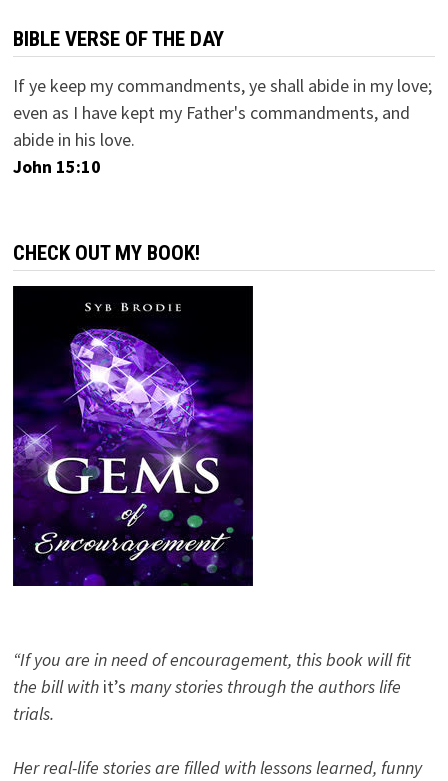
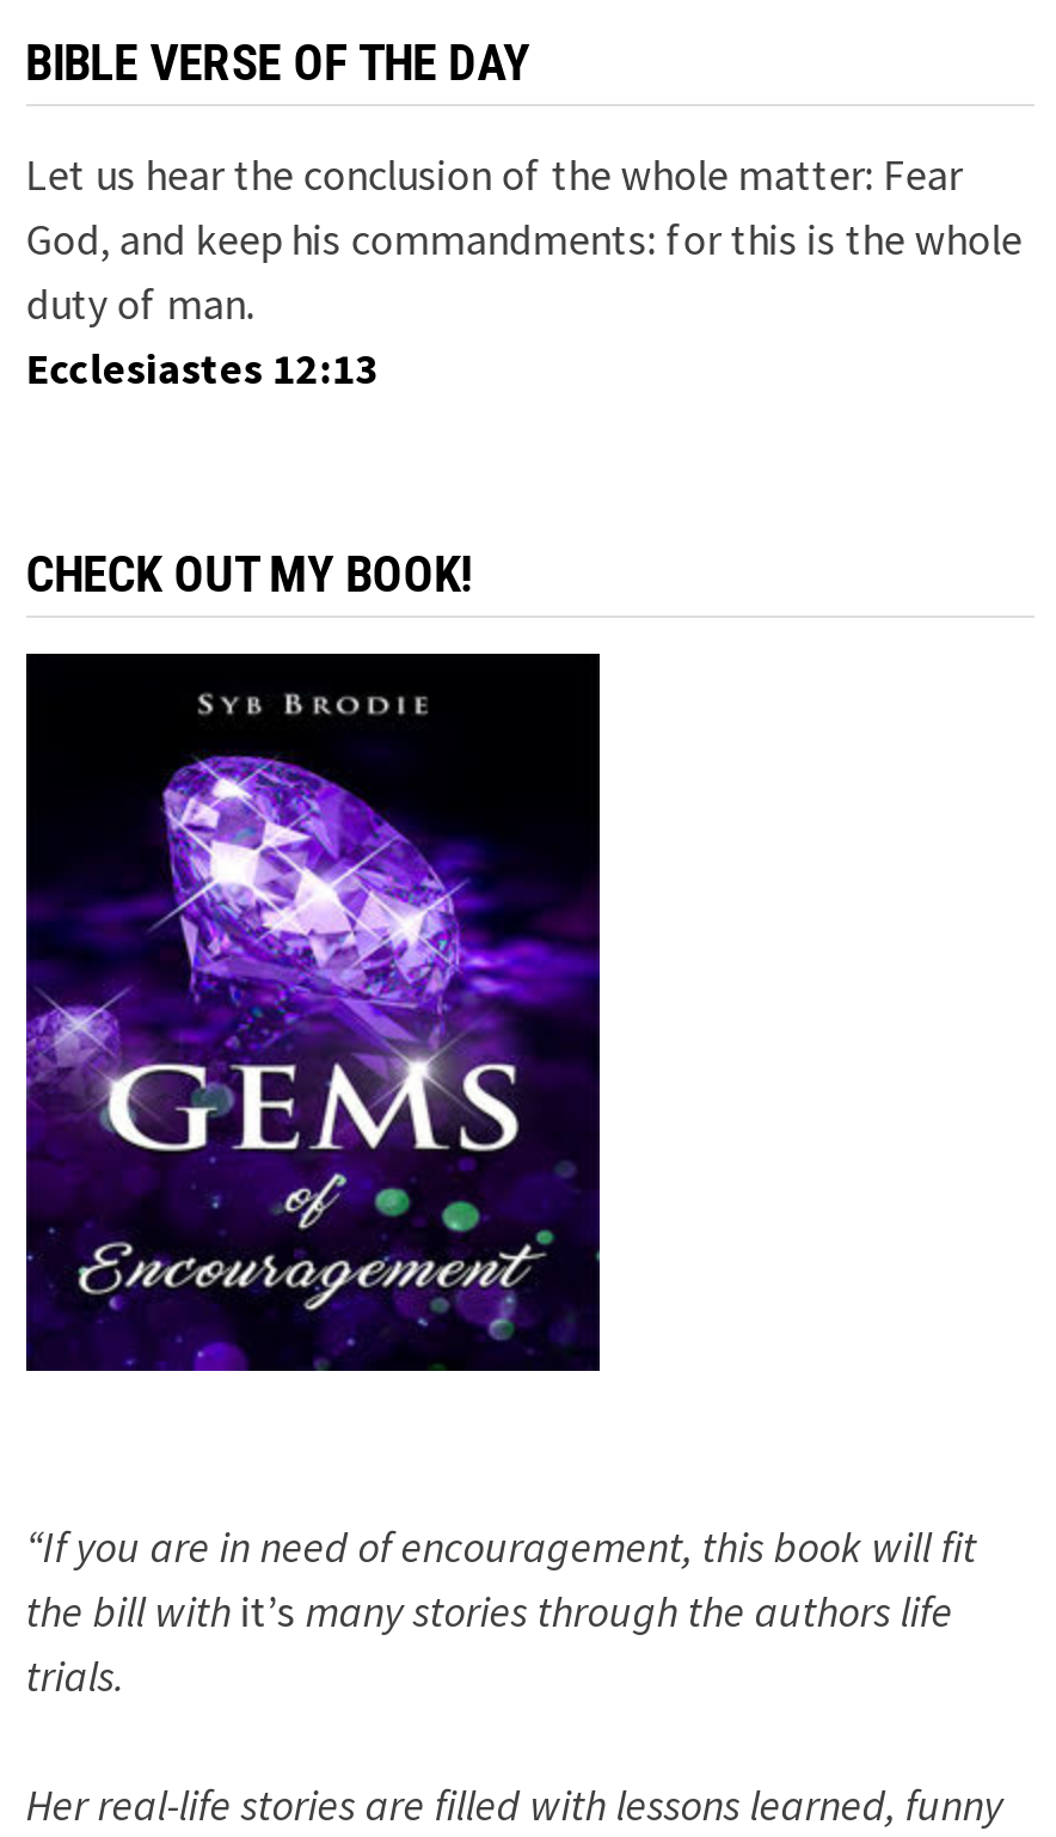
- If ye keep my commandments, ye shall abide in my love;
- even as I have kept my Father's commandments, and
- abide in his love.
- John 15:10
+ Let us hear the conclusion of the whole matter: Fear
+ God, and keep his commandments: for this is the whole
+ duty of man.
+ Ecclesiastes 12:13
